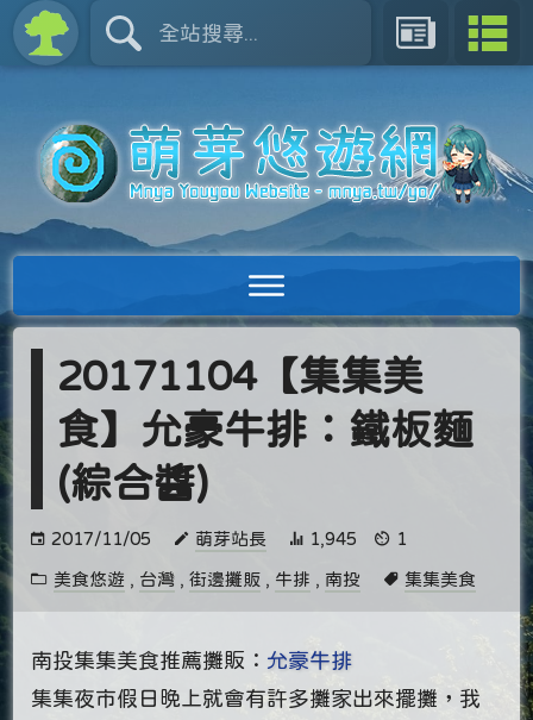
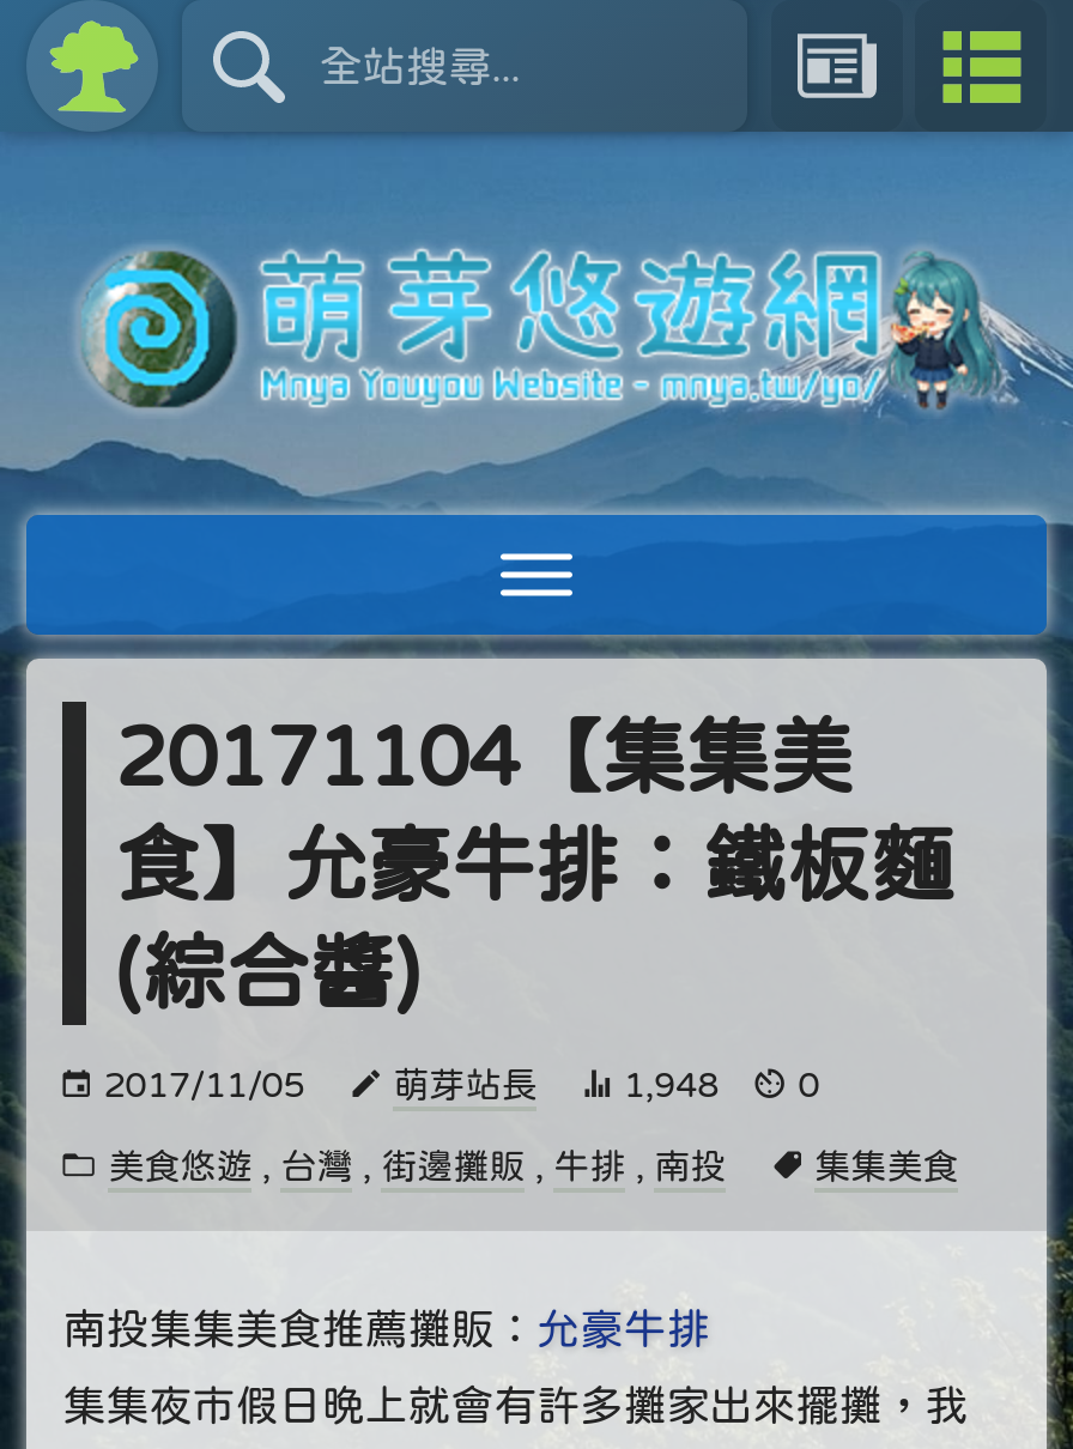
- 1,945
+ 1,948

- 1
+ 0
